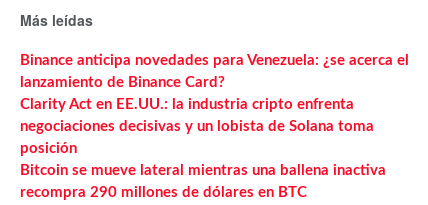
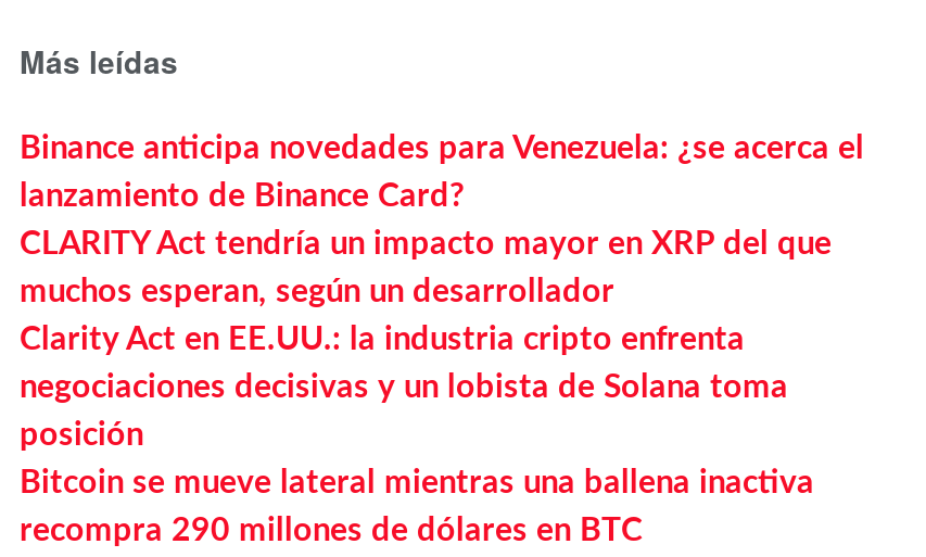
+ CLARITY Act tendría un impacto mayor en XRP del que
+ muchos esperan, según un desarrollador
